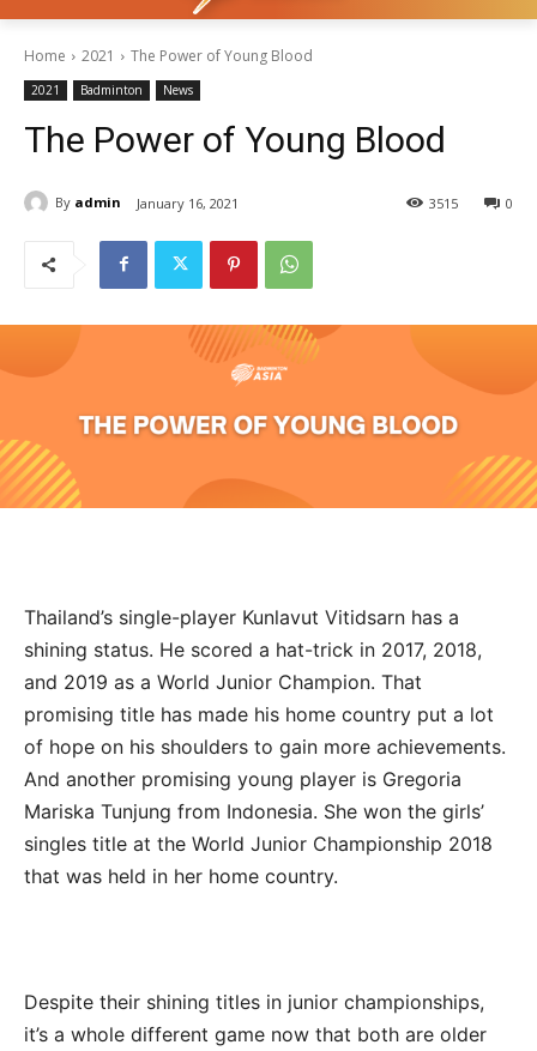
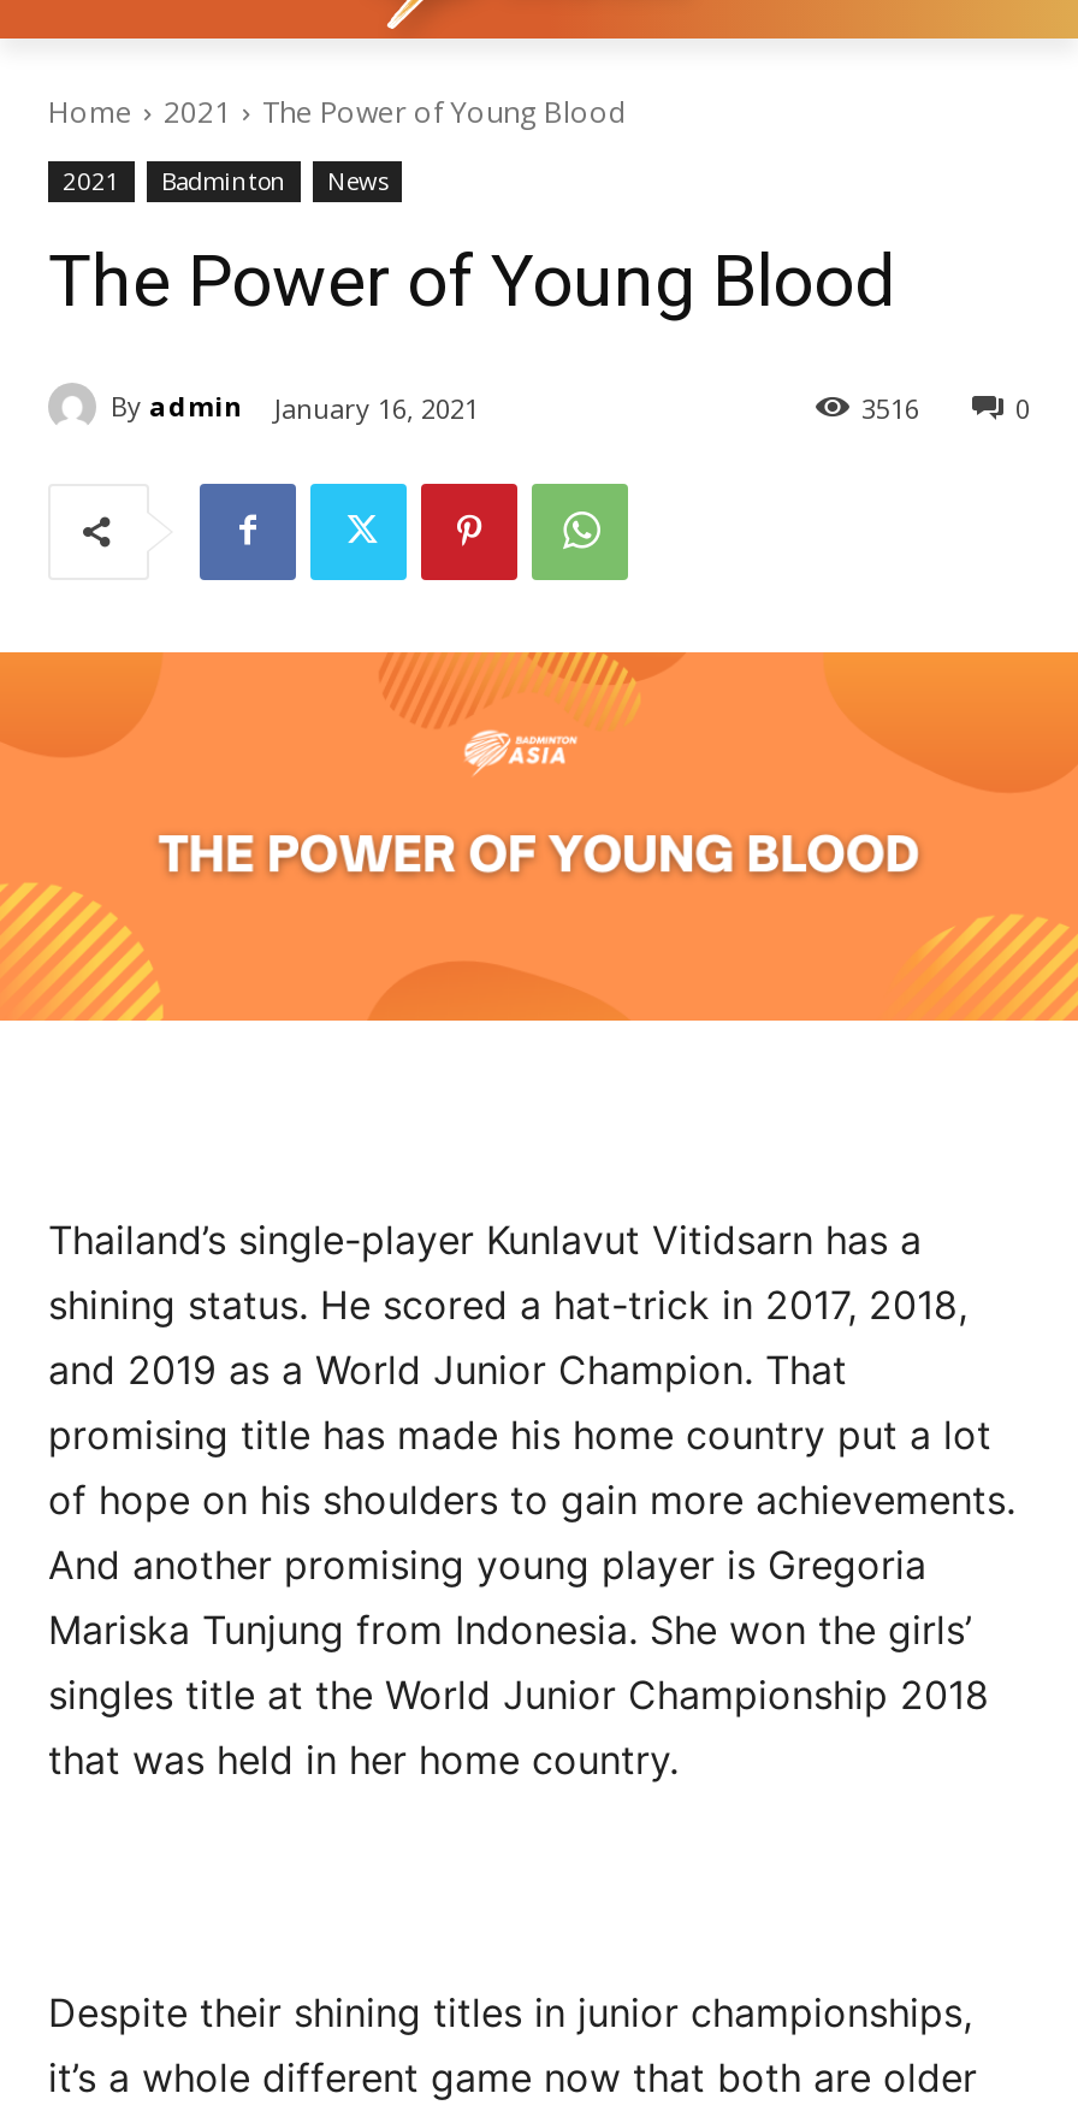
- 3515
+ 3516
